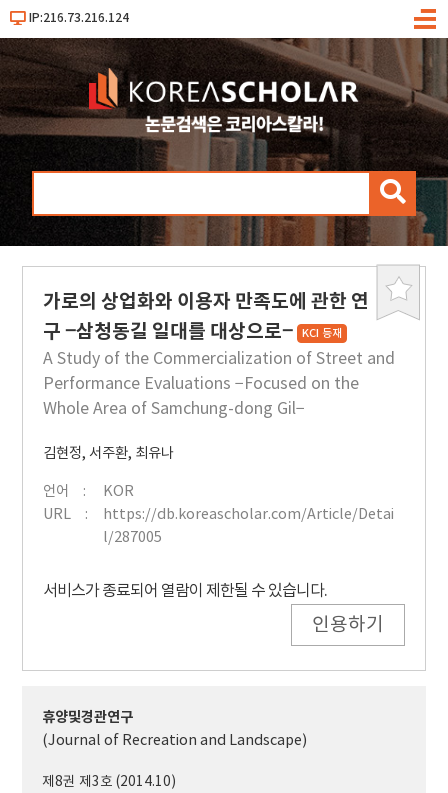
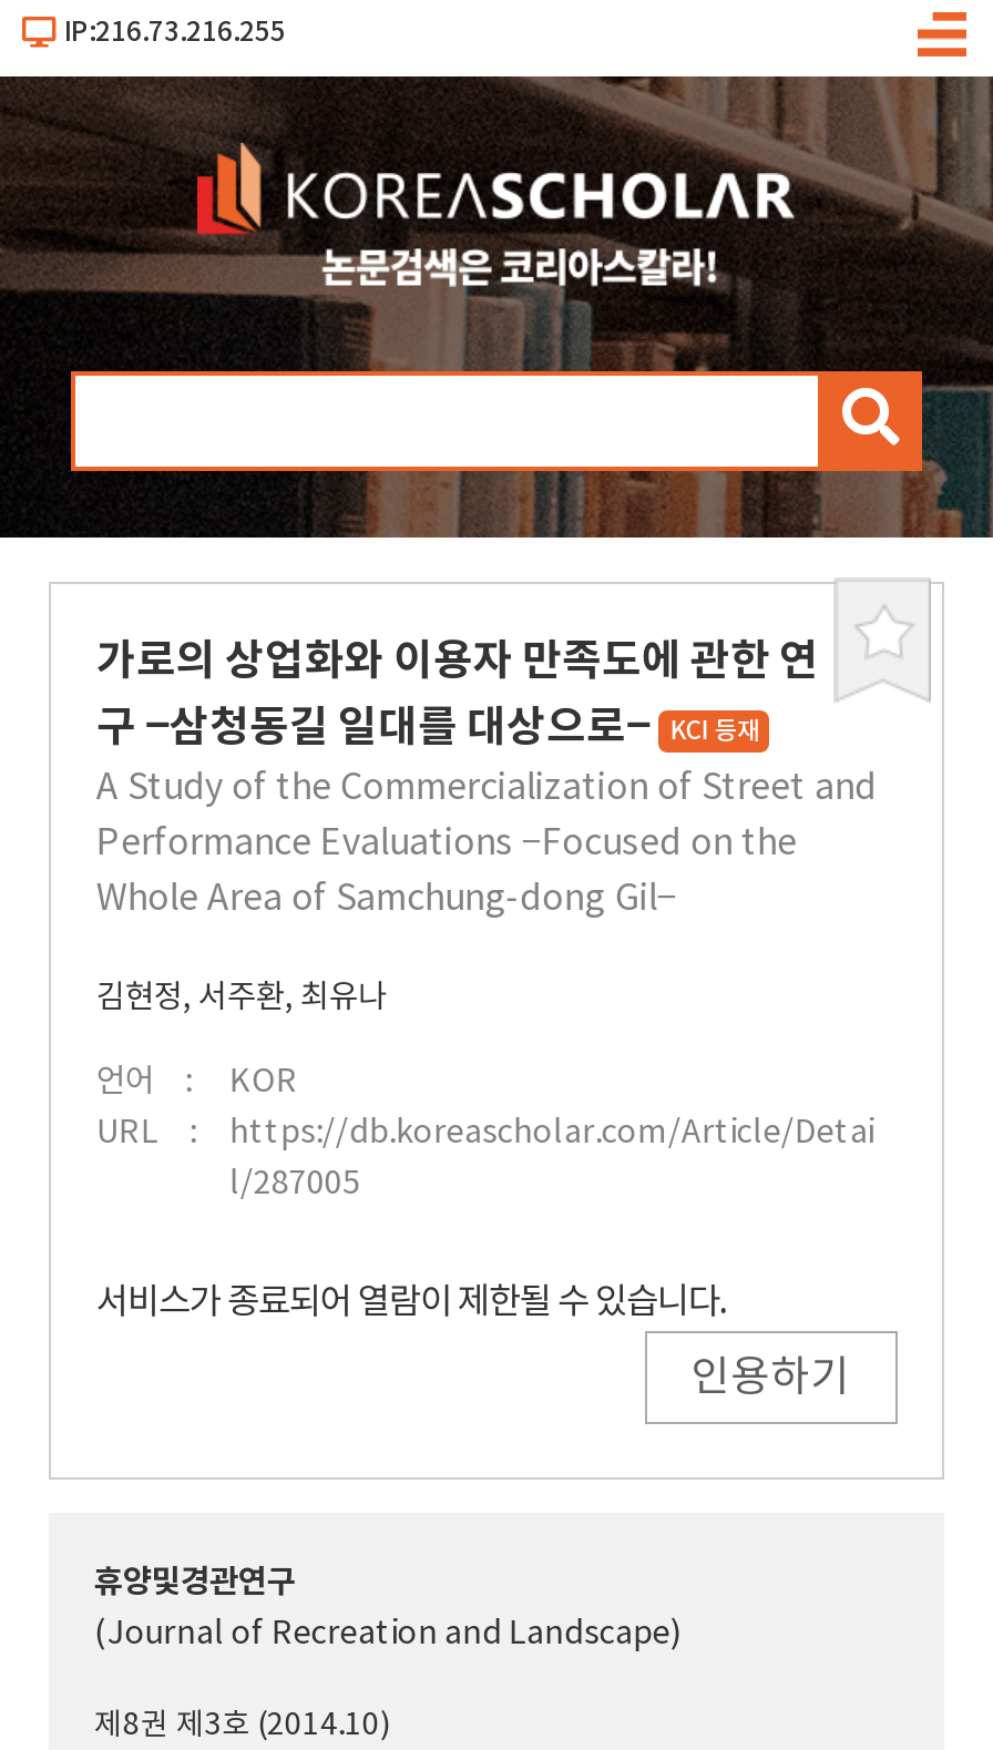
- IP:216.73.216.124
+ IP:216.73.216.255
